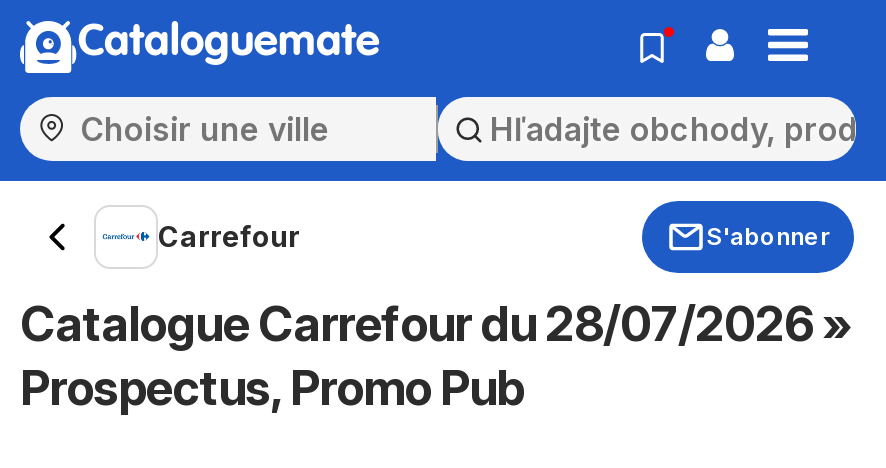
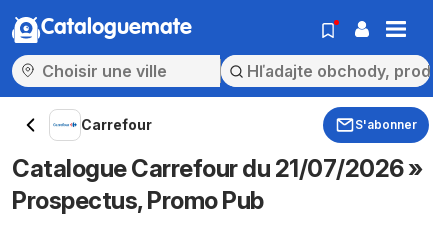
- Catalogue Carrefour du 28/07/2026 »
+ Catalogue Carrefour du 21/07/2026 »
